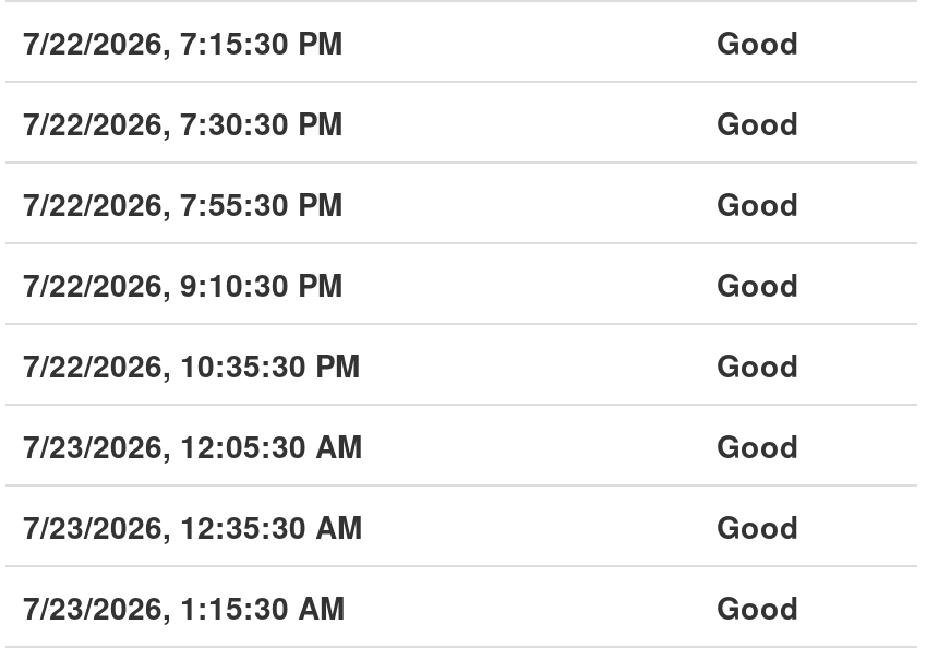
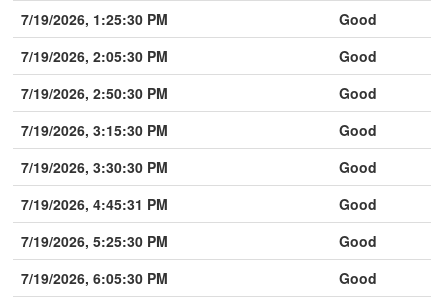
- 7/22/2026, 7:15:30 PM
+ 7/19/2026, 1:25:30 PM

- 7/22/2026, 7:30:30 PM
+ 7/19/2026, 2:05:30 PM

- 7/22/2026, 7:55:30 PM
+ 7/19/2026, 2:50:30 PM

- 7/22/2026, 9:10:30 PM
+ 7/19/2026, 3:15:30 PM

- 7/22/2026, 10:35:30 PM
+ 7/19/2026, 3:30:30 PM

- 7/23/2026, 12:05:30 AM
+ 7/19/2026, 4:45:31 PM

- 7/23/2026, 12:35:30 AM
+ 7/19/2026, 5:25:30 PM

- 7/23/2026, 1:15:30 AM
+ 7/19/2026, 6:05:30 PM
